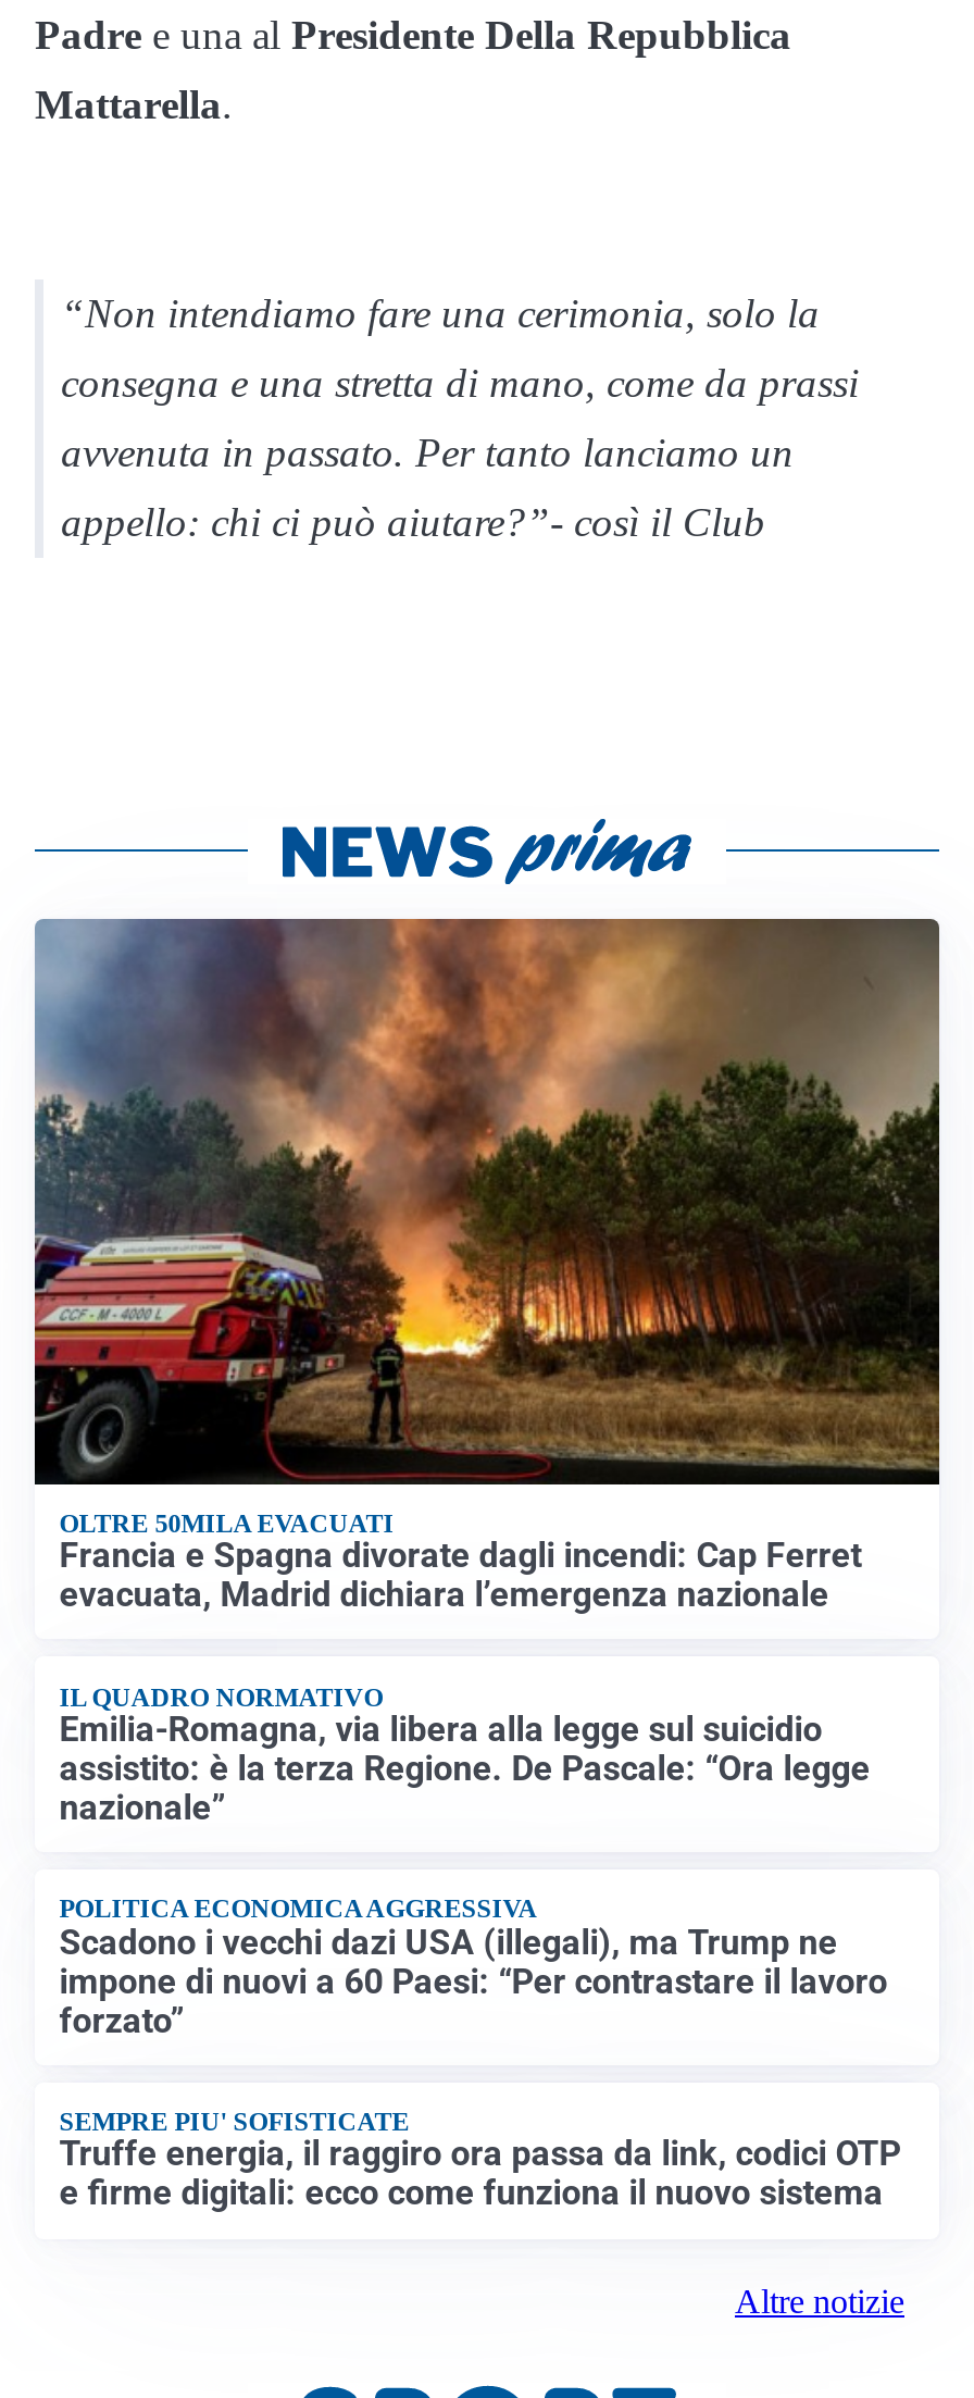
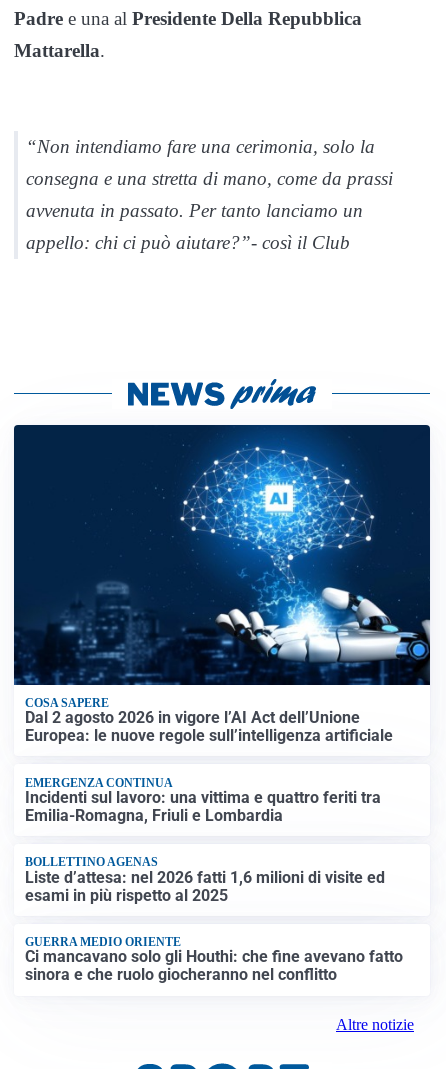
- [image]
- OLTRE 50MILA EVACUATI
- Francia e Spagna divorate dagli incendi: Cap Ferret
- evacuata, Madrid dichiara l’emergenza nazionale
+ [image]
+ COSA SAPERE
+ Dal 2 agosto 2026 in vigore l’AI Act dell’Unione
+ Europea: le nuove regole sull’intelligenza artificiale

- IL QUADRO NORMATIVO
- Emilia-Romagna, via libera alla legge sul suicidio
- assistito: è la terza Regione. De Pascale: “Ora legge
- nazionale”
+ EMERGENZA CONTINUA
+ Incidenti sul lavoro: una vittima e quattro feriti tra
+ Emilia-Romagna, Friuli e Lombardia

- POLITICA ECONOMICA AGGRESSIVA
- Scadono i vecchi dazi USA (illegali), ma Trump ne
- impone di nuovi a 60 Paesi: “Per contrastare il lavoro
- forzato”
+ BOLLETTINO AGENAS
+ Liste d’attesa: nel 2026 fatti 1,6 milioni di visite ed
+ esami in più rispetto al 2025

- SEMPRE PIU' SOFISTICATE
- Truffe energia, il raggiro ora passa da link, codici OTP
- e firme digitali: ecco come funziona il nuovo sistema
+ GUERRA MEDIO ORIENTE
+ Ci mancavano solo gli Houthi: che fine avevano fatto
+ sinora e che ruolo giocheranno nel conflitto
